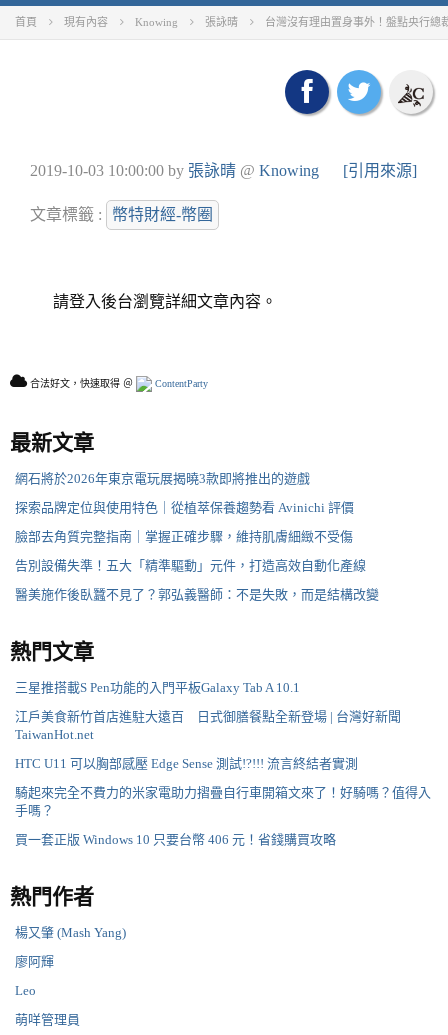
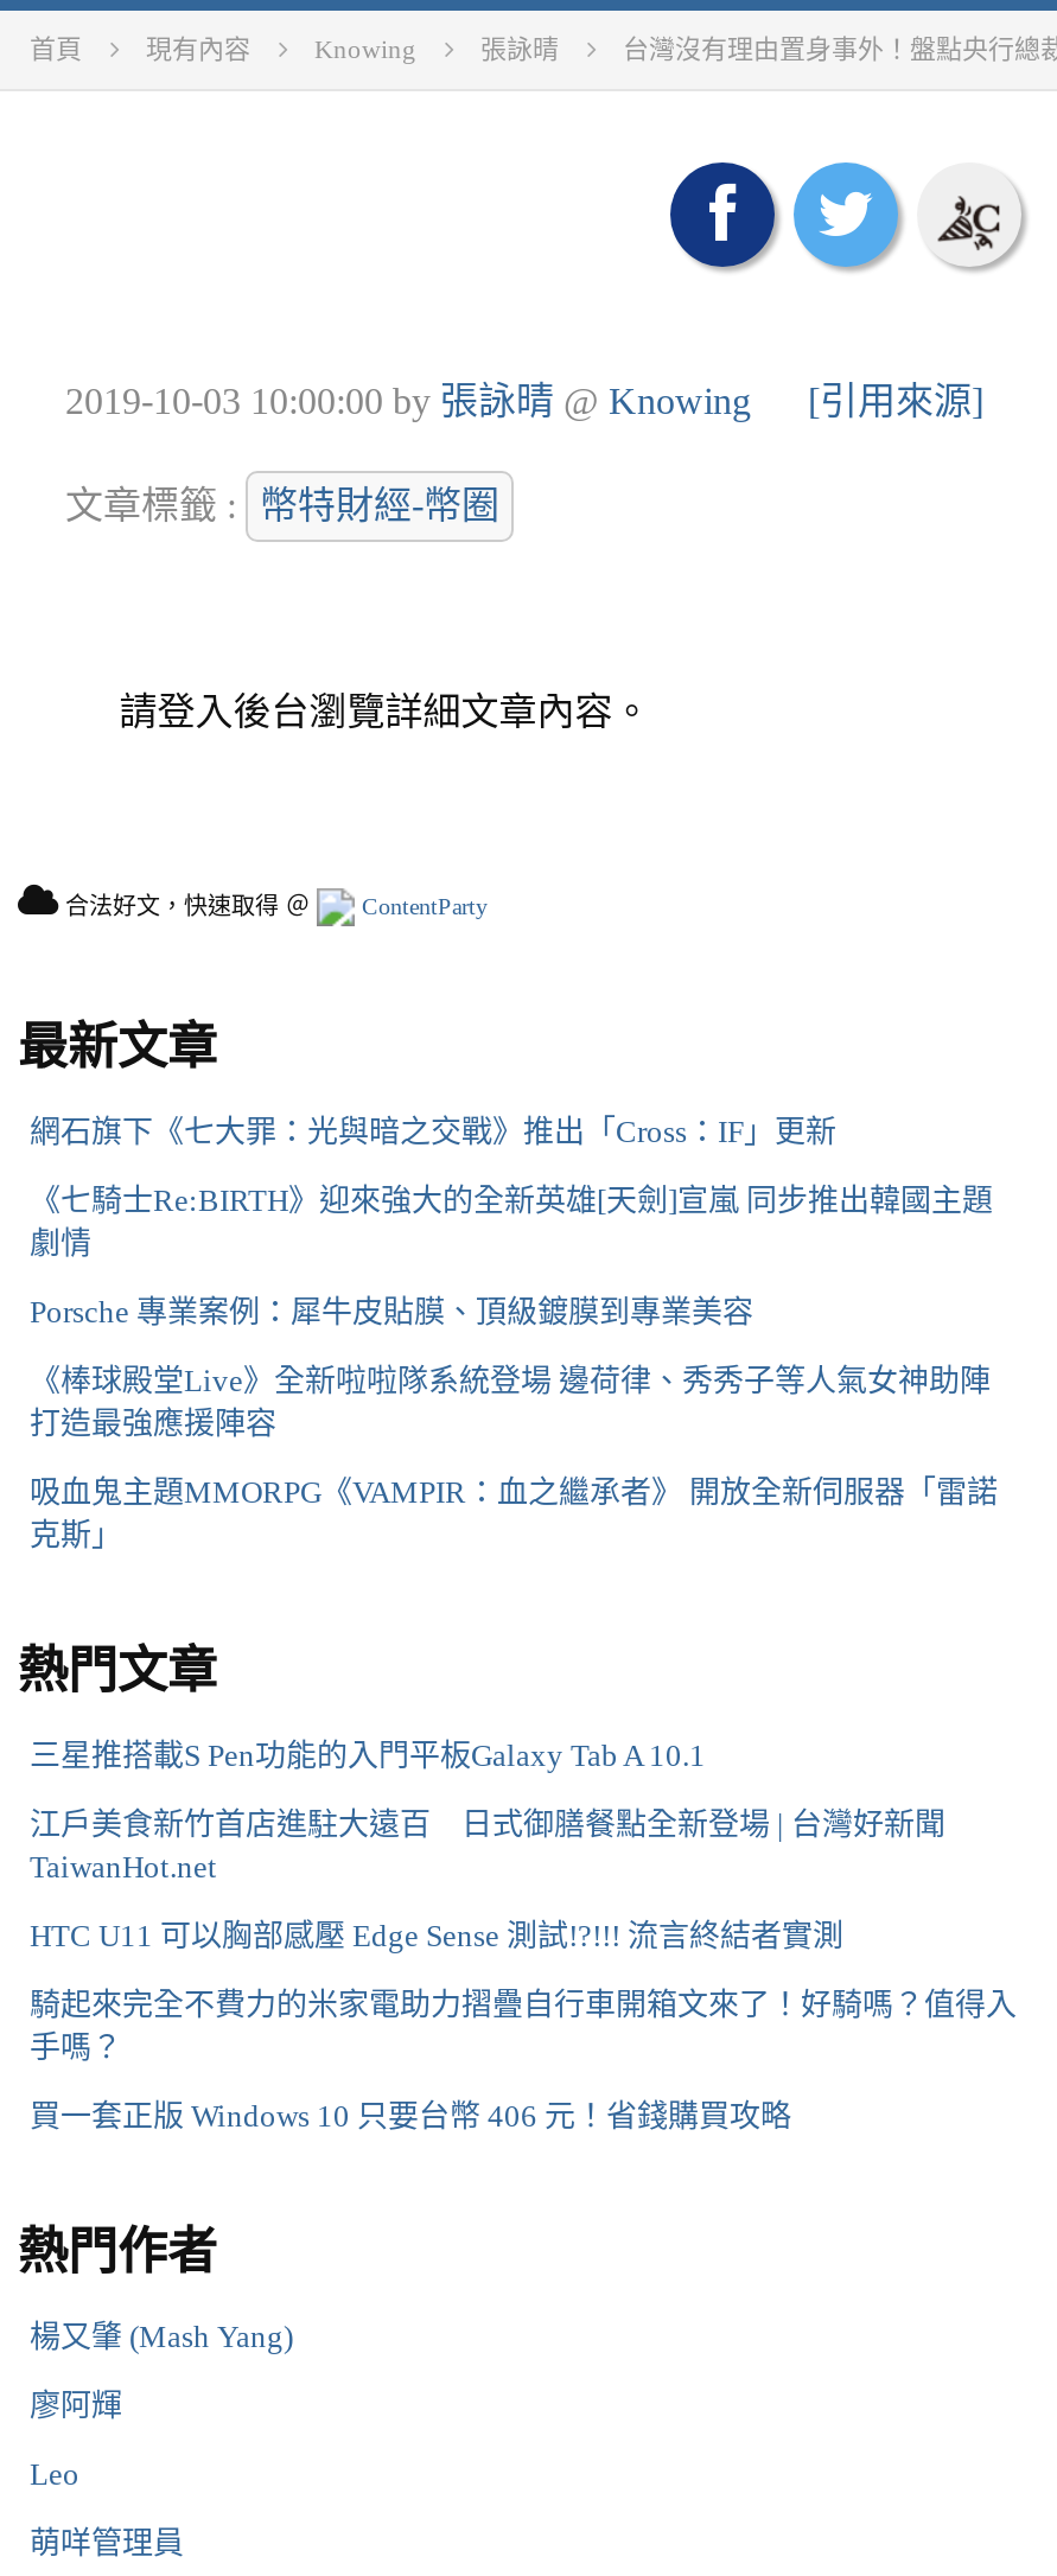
- 網石將於2026年東京電玩展揭曉3款即將推出的遊戲
+ 網石旗下《七大罪：光與暗之交戰》推出「Cross：IF」更新

- 探索品牌定位與使用特色｜從植萃保養趨勢看 Avinichi 評價
+ 《七騎士Re:BIRTH》迎來強大的全新英雄[天劍]宣嵐 同步推出韓國主題
+ 劇情

- 臉部去角質完整指南｜掌握正確步驟，維持肌膚細緻不受傷
+ Porsche 專業案例：犀牛皮貼膜、頂級鍍膜到專業美容

- 告別設備失準！五大「精準驅動」元件，打造高效自動化產線
+ 《棒球殿堂Live》全新啦啦隊系統登場 邊荷律、秀秀子等人氣女神助陣
+ 打造最強應援陣容

- 醫美施作後臥蠶不見了？郭弘義醫師：不是失敗，而是結構改變
+ 吸血鬼主題MMORPG《VAMPIR：血之繼承者》 開放全新伺服器「雷諾
+ 克斯」
